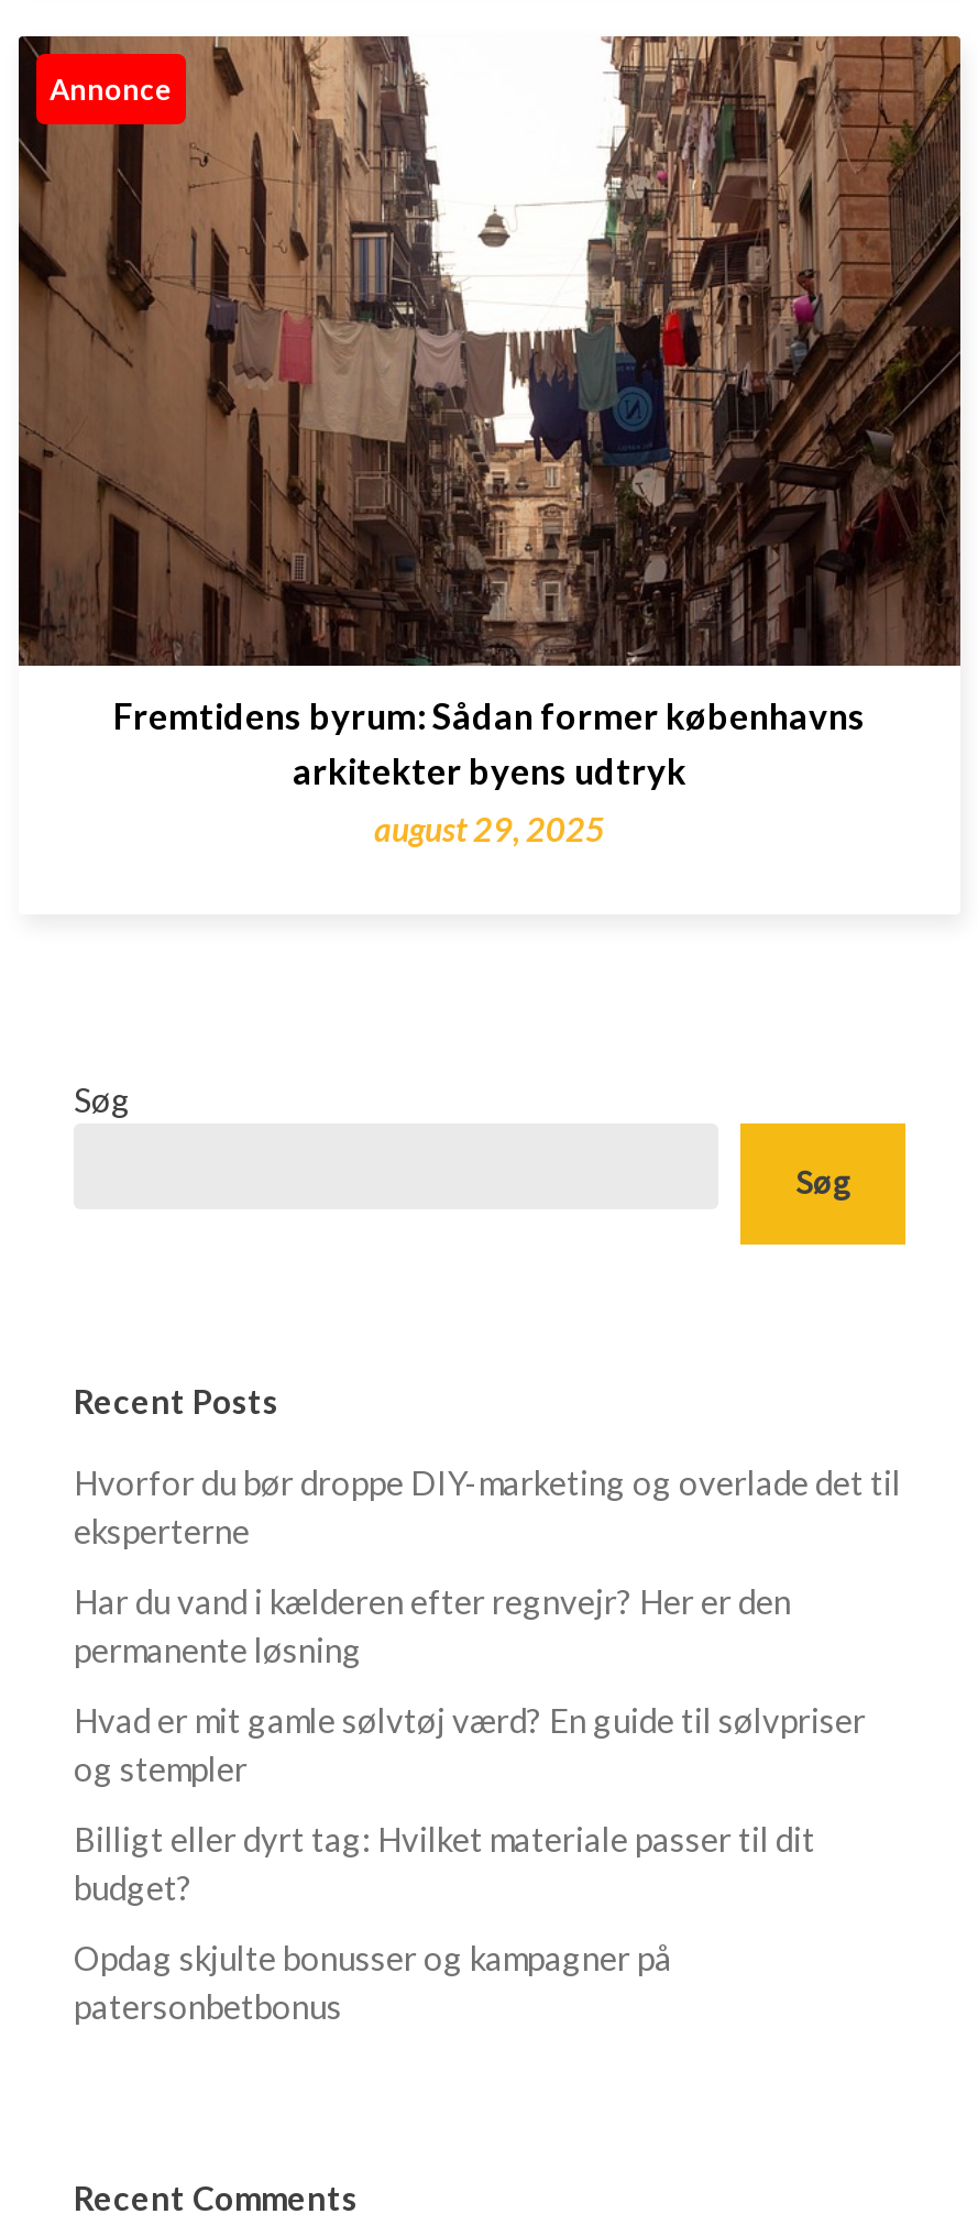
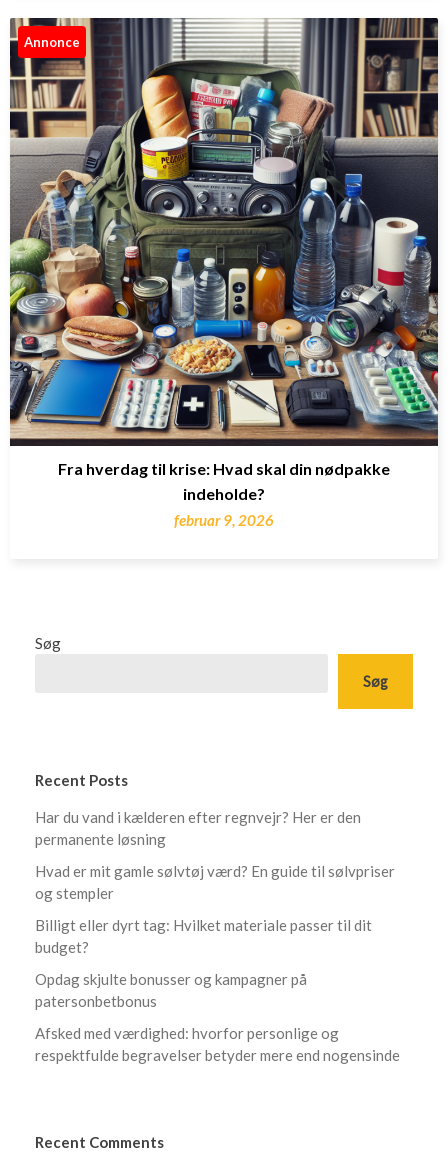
- [image]
- Fremtidens byrum: Sådan former københavns
- arkitekter byens udtryk
- august 29, 2025
+ [image]
+ Fra hverdag til krise: Hvad skal din nødpakke
+ indeholde?
+ februar 9, 2026

- Hvorfor du bør droppe DIY-marketing og overlade det til
- eksperterne

+ Afsked med værdighed: hvorfor personlige og
+ respektfulde begravelser betyder mere end nogensinde
